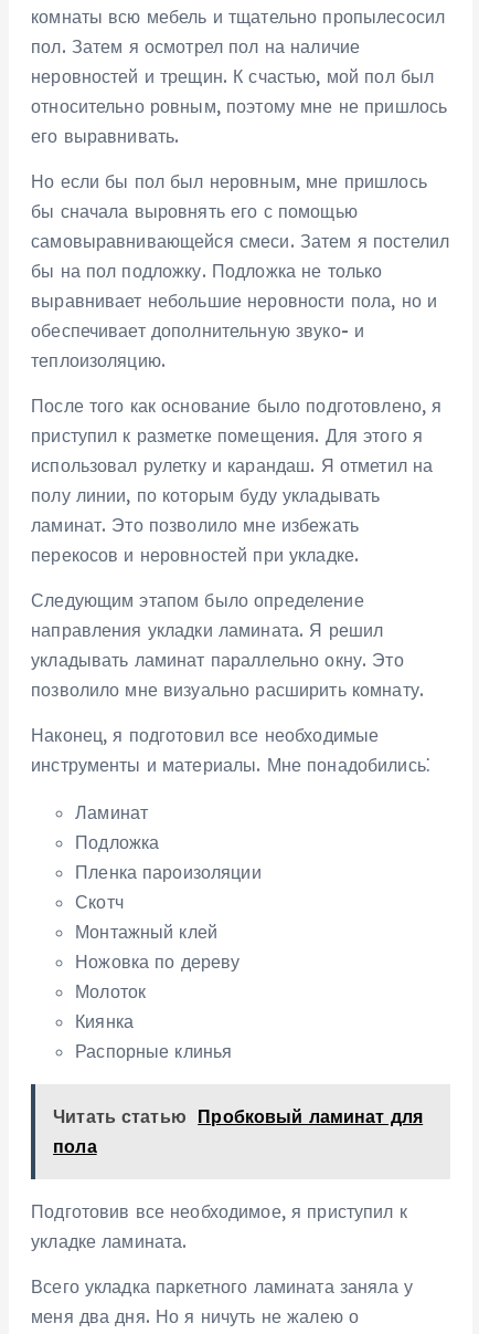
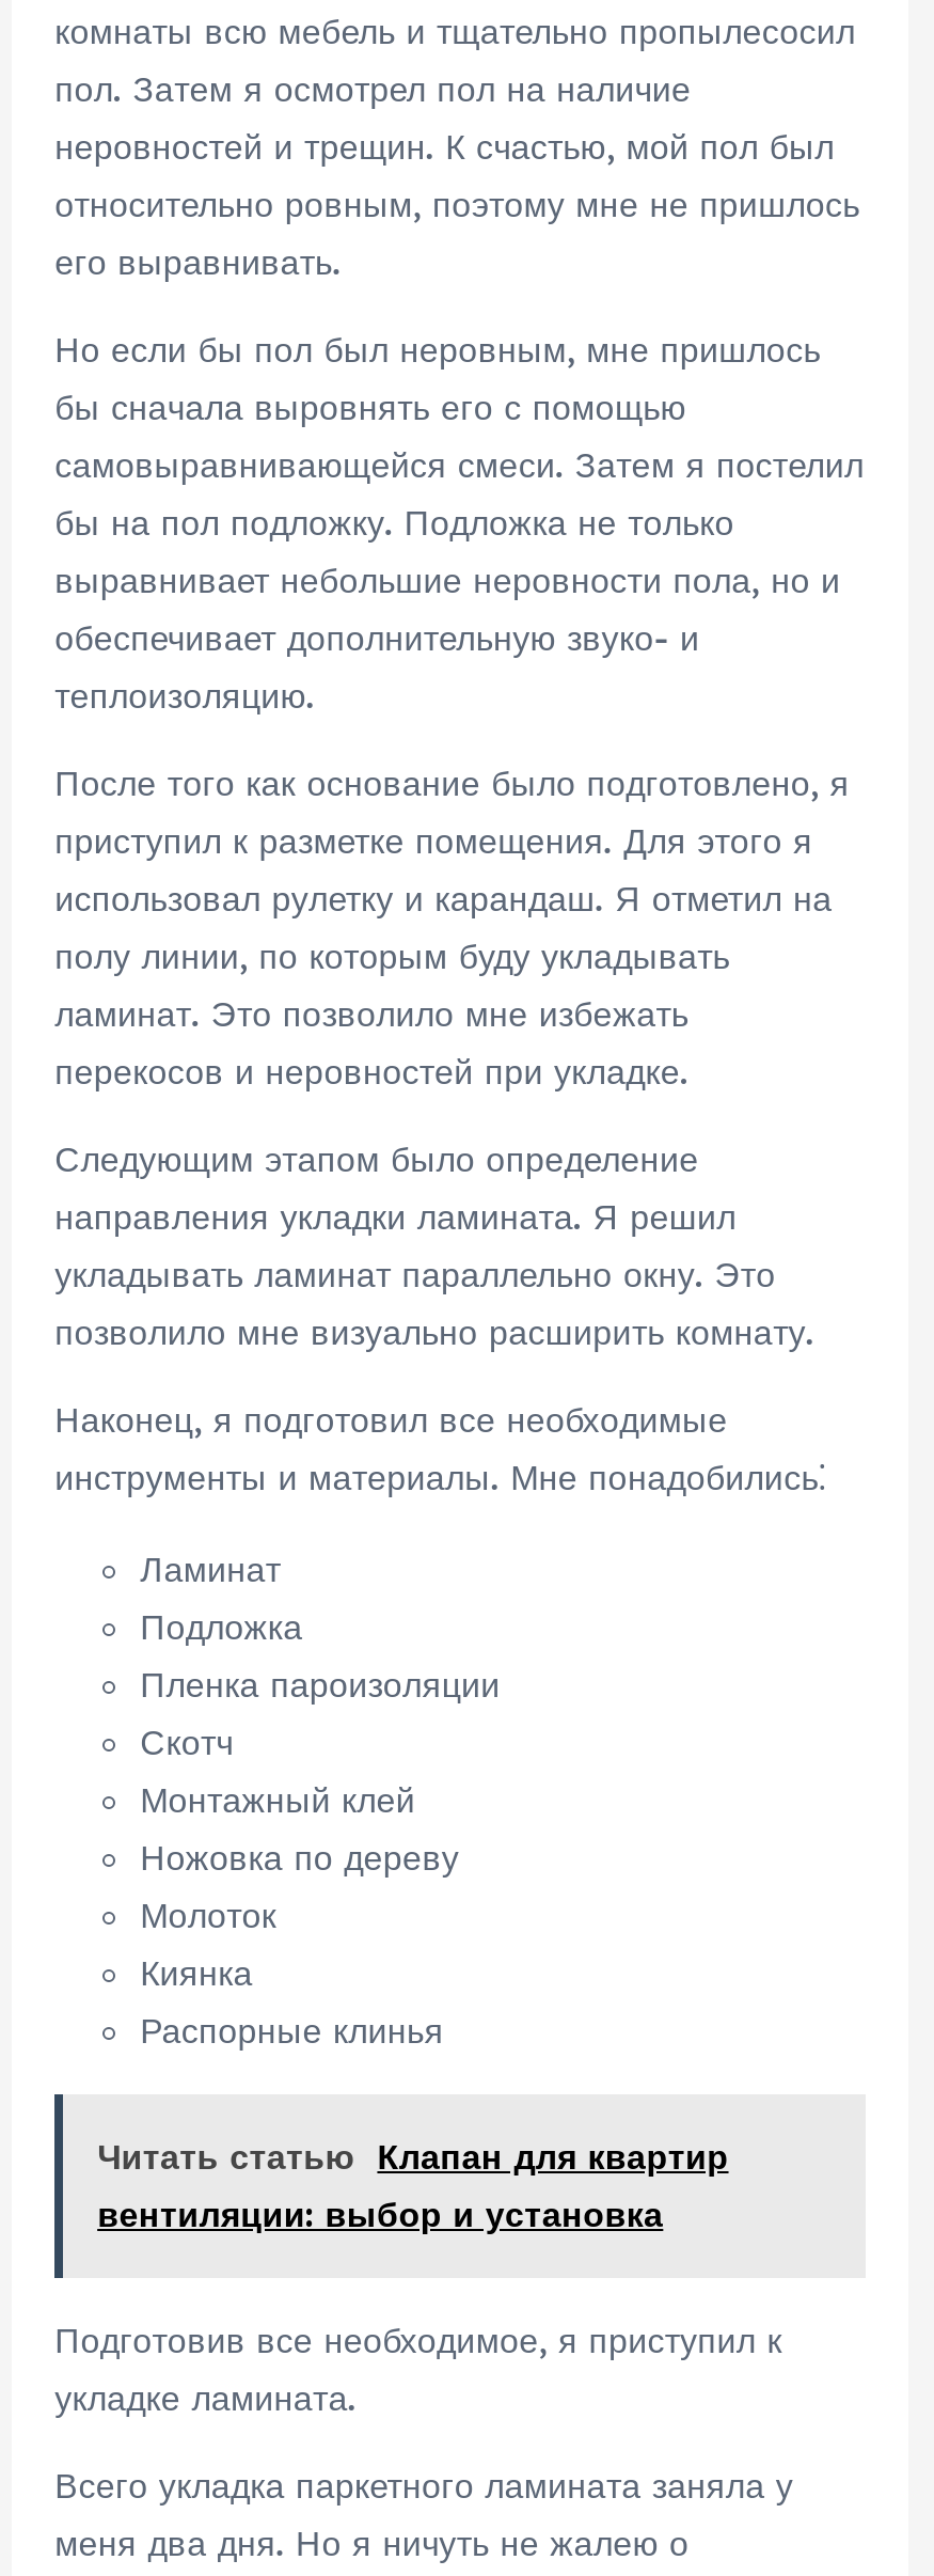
- Читать статью Пробковый ламинат для
- пола
+ Читать статью Клапан для квартир
+ вентиляции: выбор и установка
